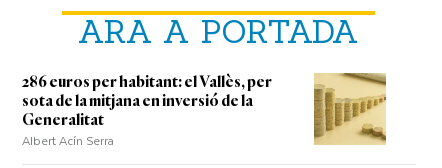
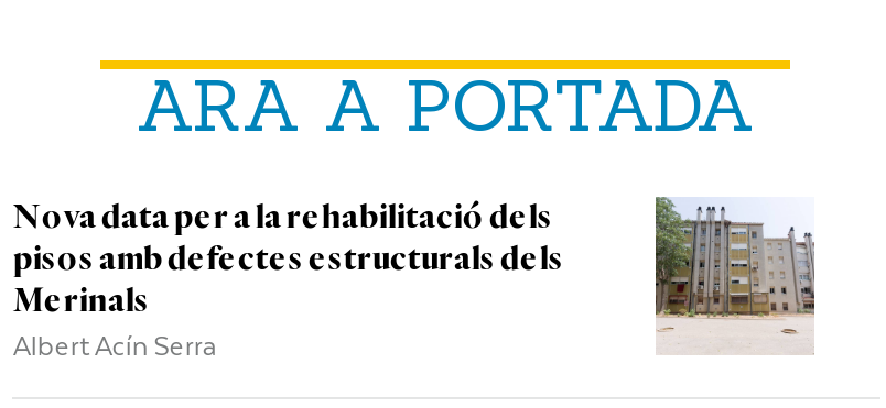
- 286 euros per habitant: el Vallès, per
- sota de la mitjana en inversió de la
- Generalitat
+ Nova data per a la rehabilitació dels
+ pisos amb defectes estructurals dels
+ Merinals

- [image]
+ [image]
